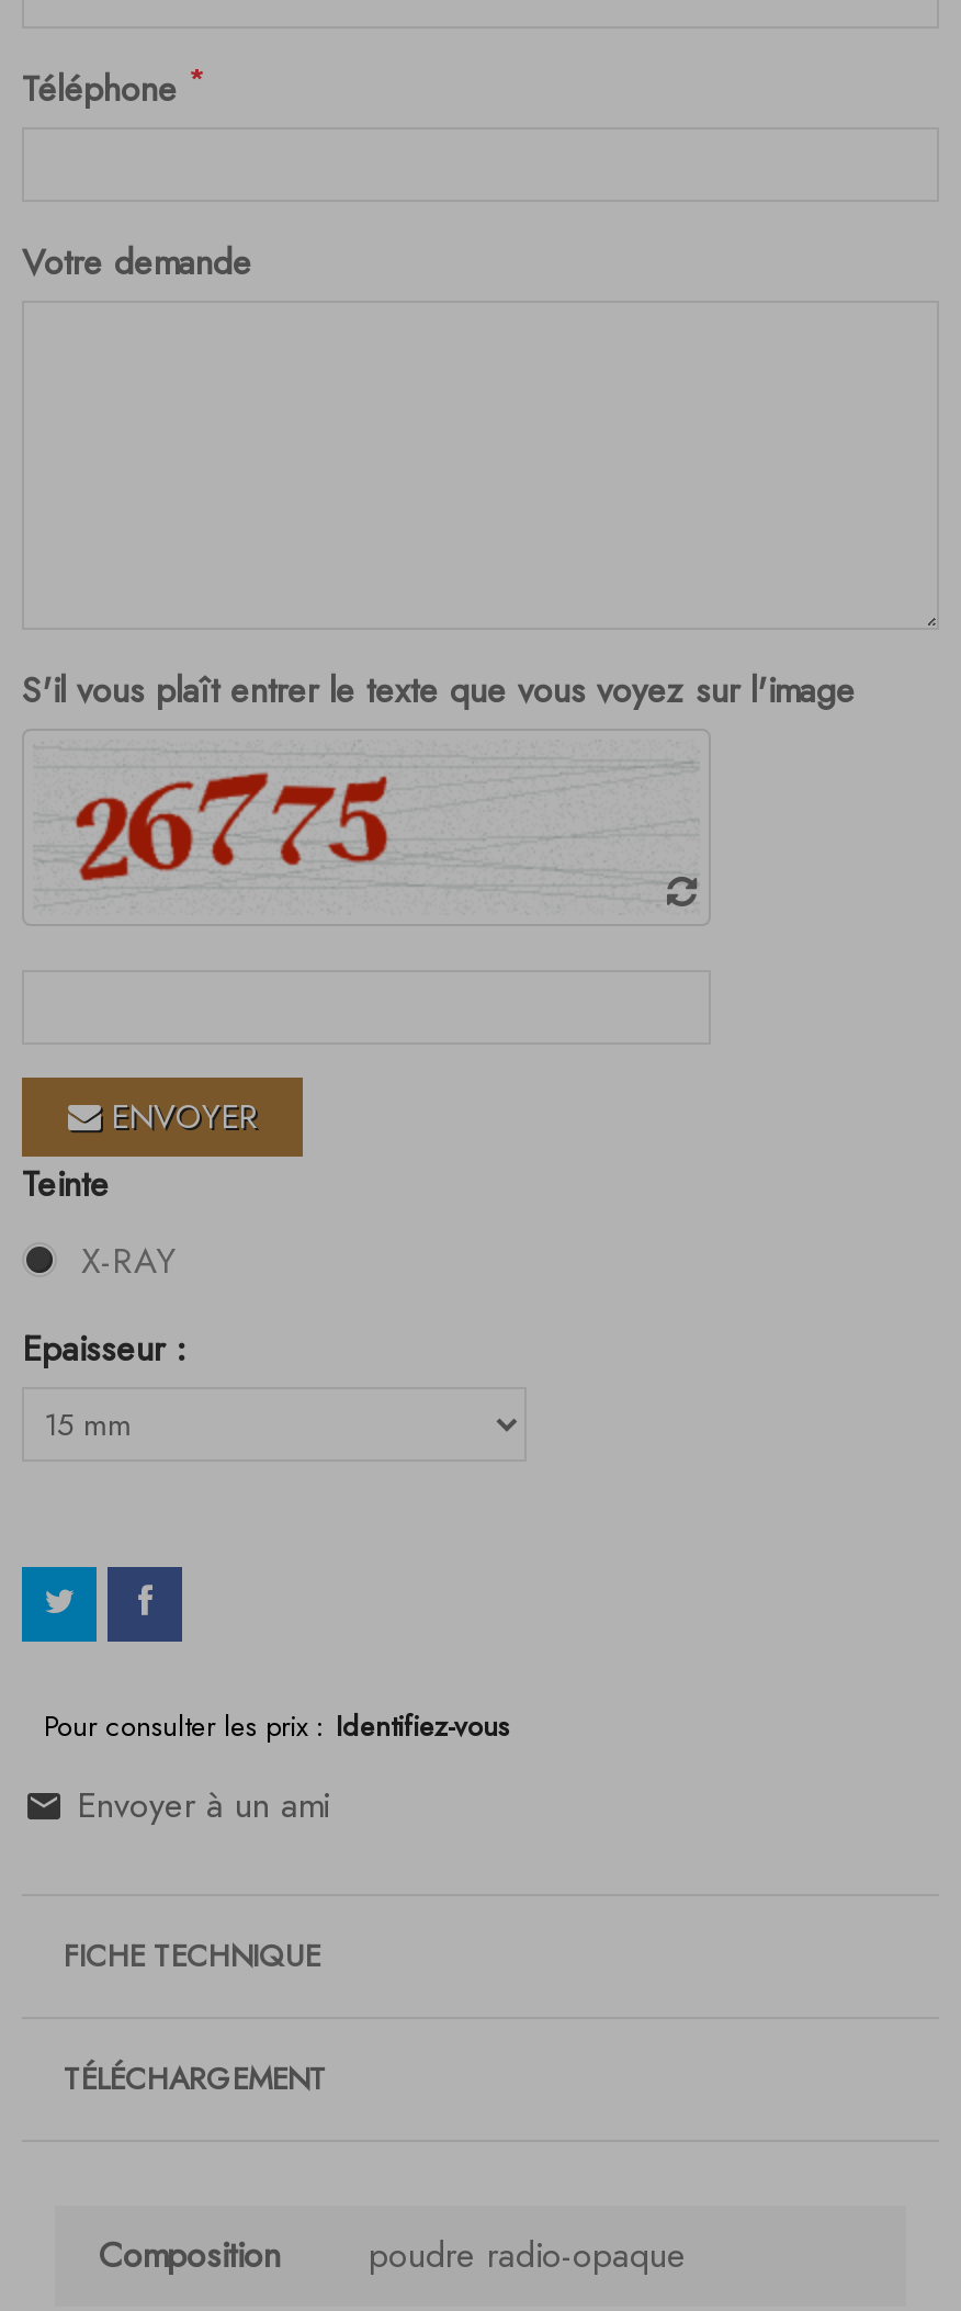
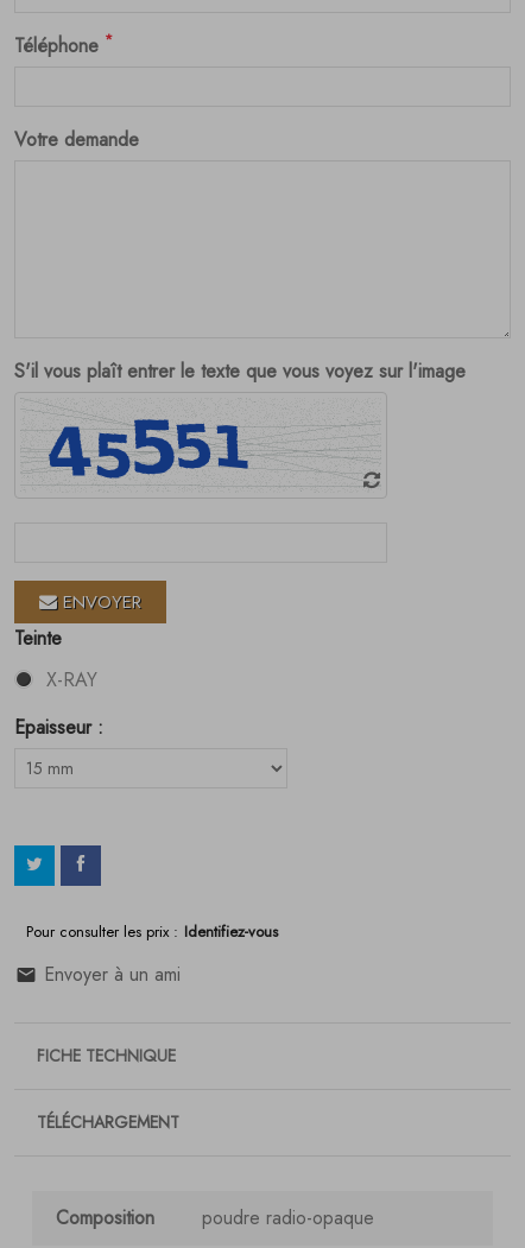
- [image]
+ [image]
